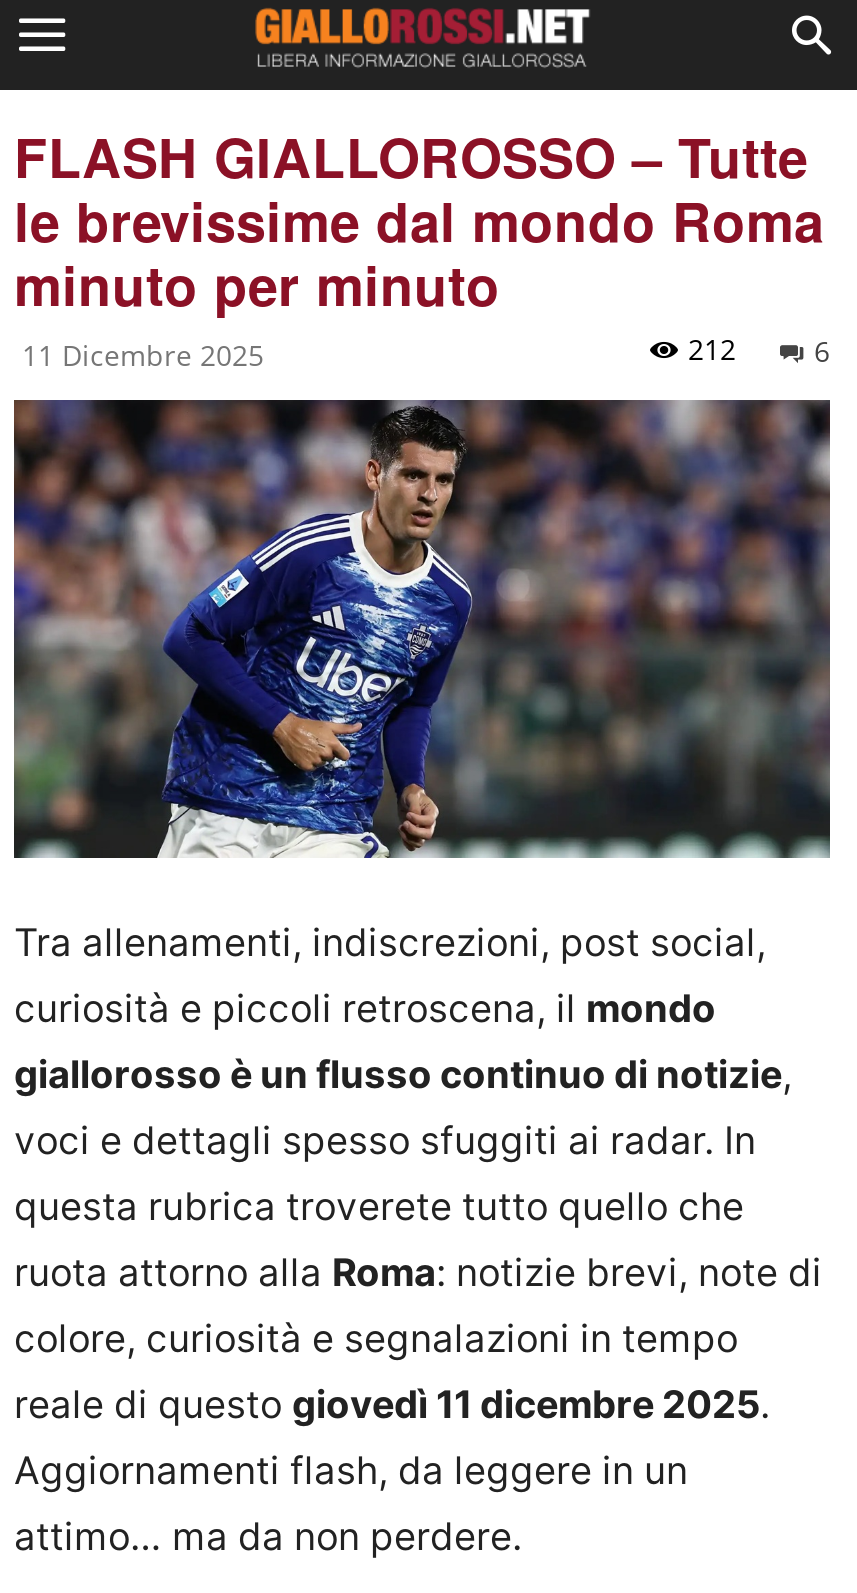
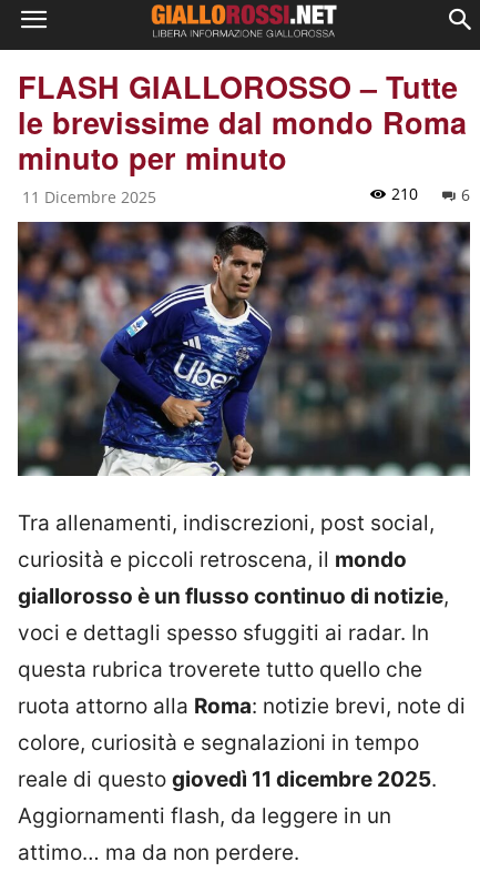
- 212
+ 210
